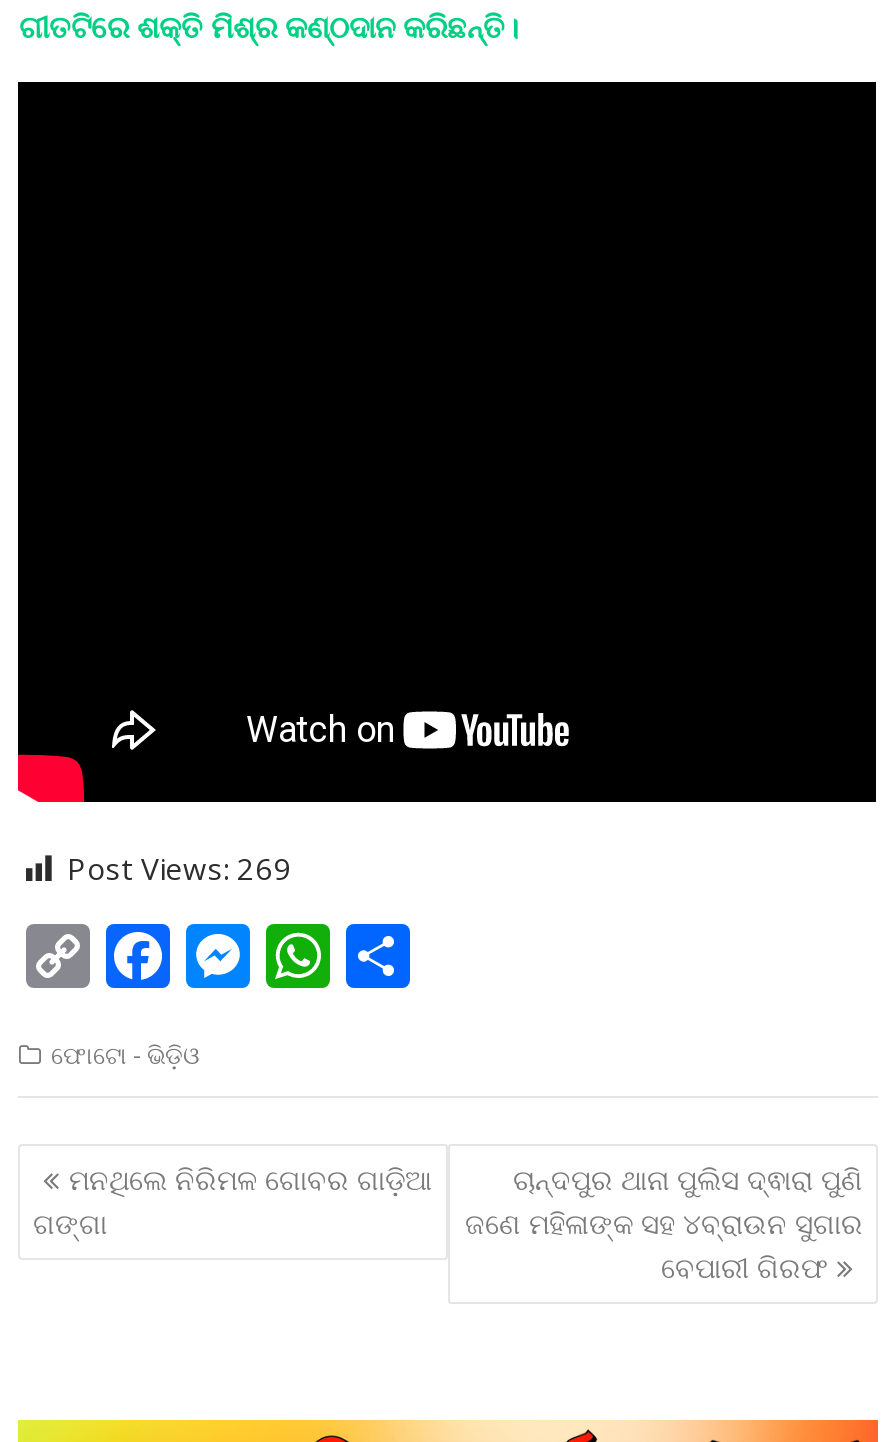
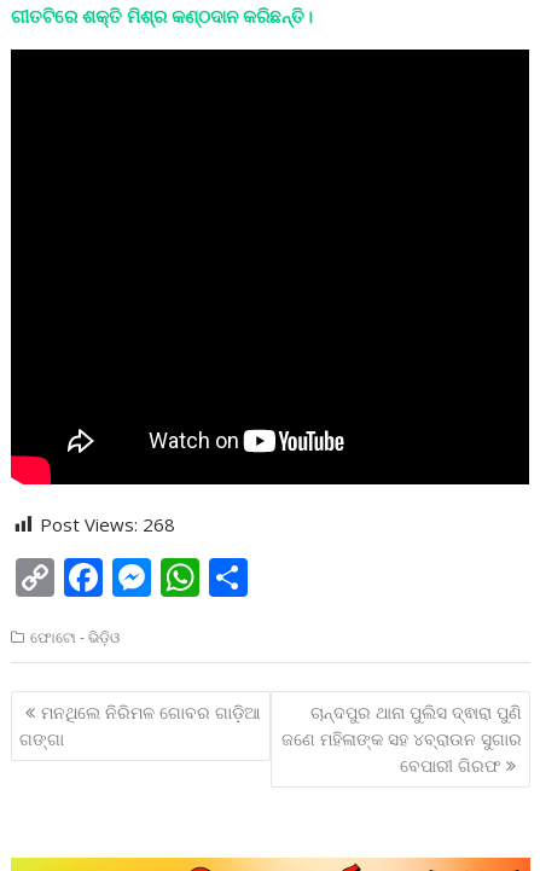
- Post Views: 269
+ Post Views: 268
